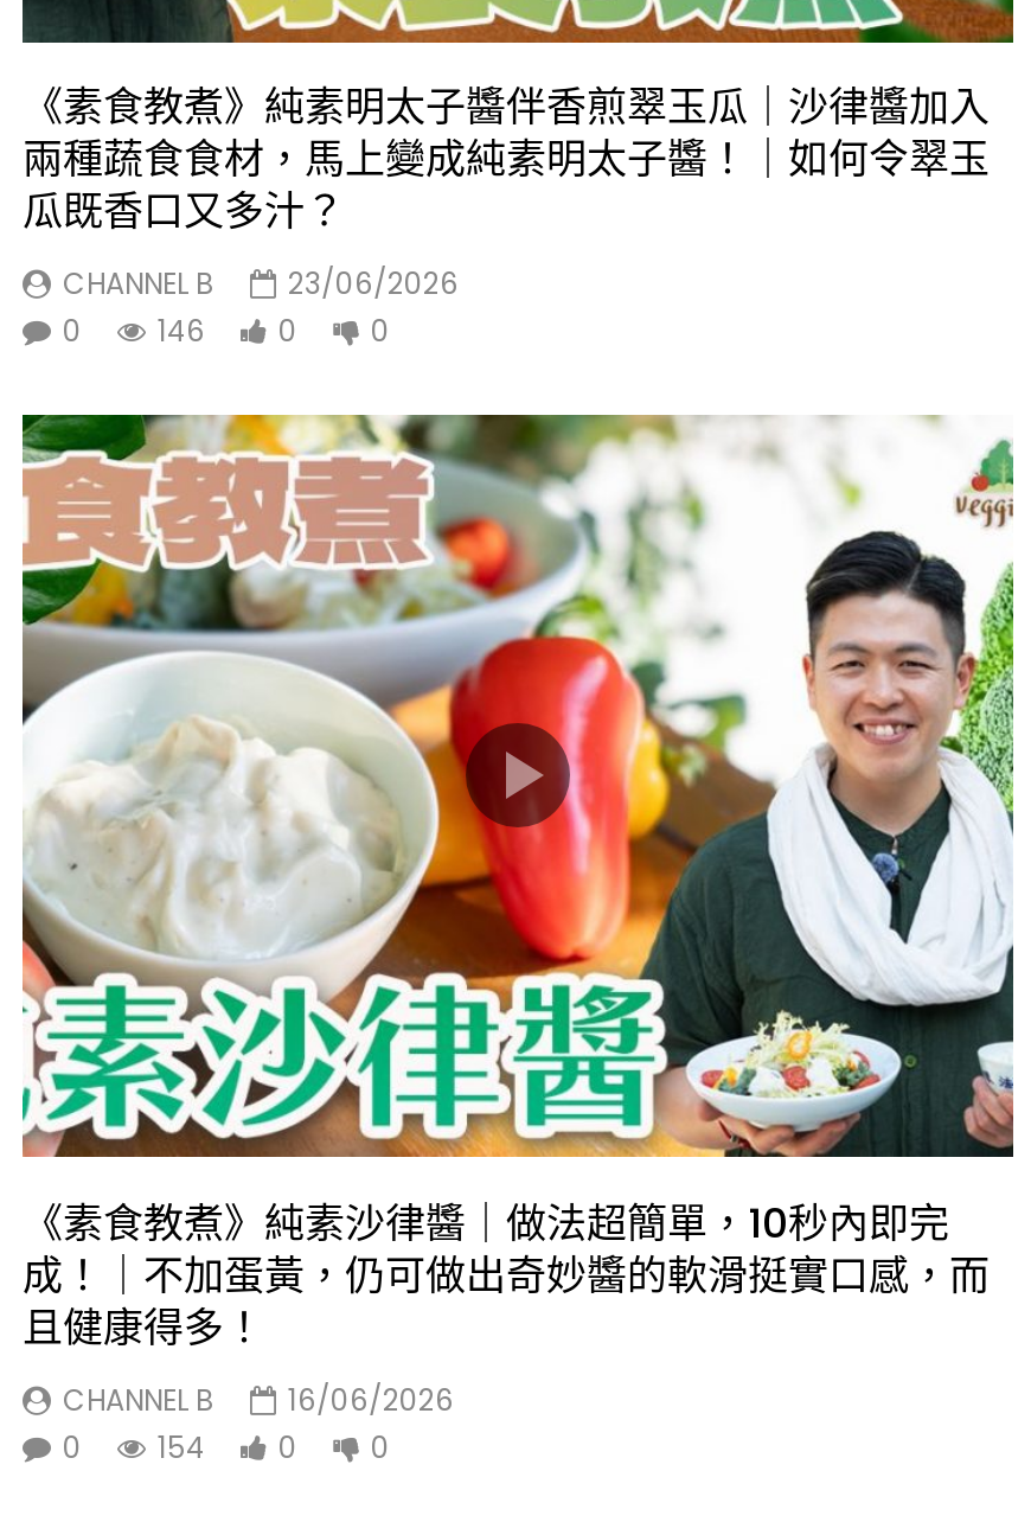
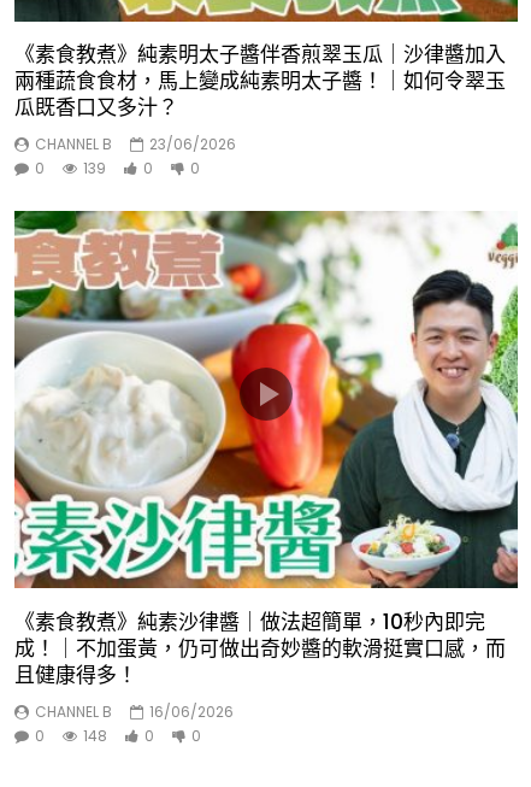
- 0 146 0 0
+ 0 139 0 0

- 0 154 0 0
+ 0 148 0 0
